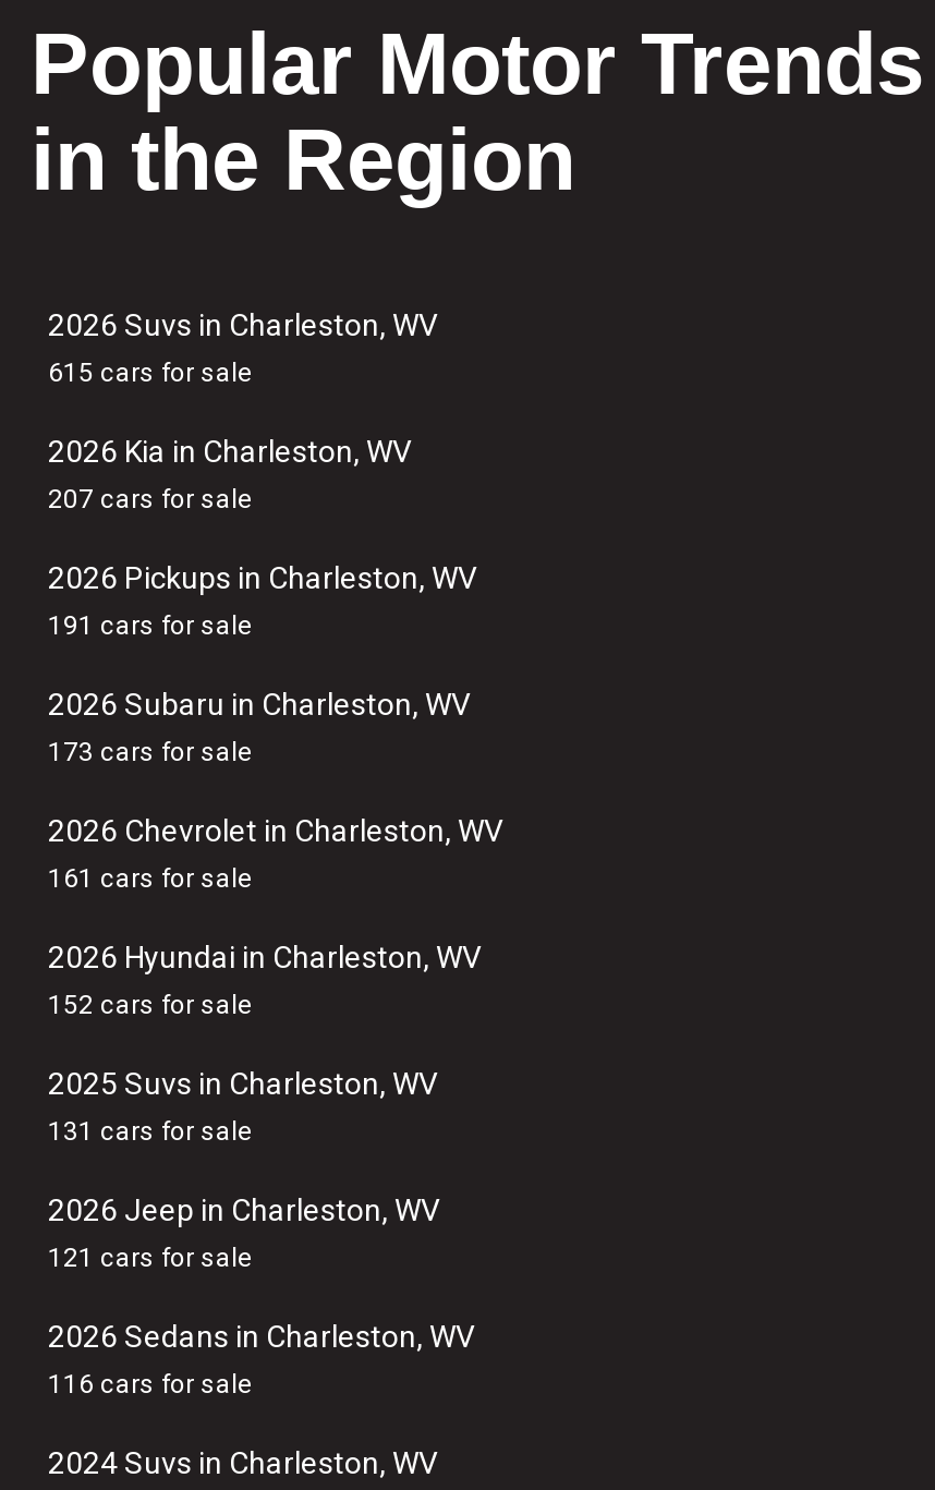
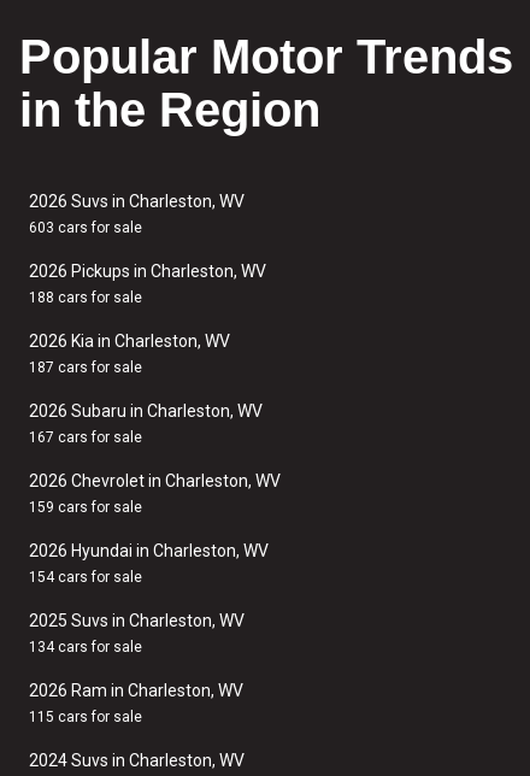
- 615 cars for sale
- 207 cars for sale
+ 603 cars for sale

moved down: 2026 Kia in Charleston, WV

- 191 cars for sale
+ 188 cars for sale
+ 187 cars for sale

- 173 cars for sale
+ 167 cars for sale

- 161 cars for sale
+ 159 cars for sale

- 152 cars for sale
+ 154 cars for sale

- 131 cars for sale
- 2026 Jeep in Charleston, WV
- 121 cars for sale
- 2026 Sedans in Charleston, WV
- 116 cars for sale
+ 134 cars for sale
+ 2026 Ram in Charleston, WV
+ 115 cars for sale
